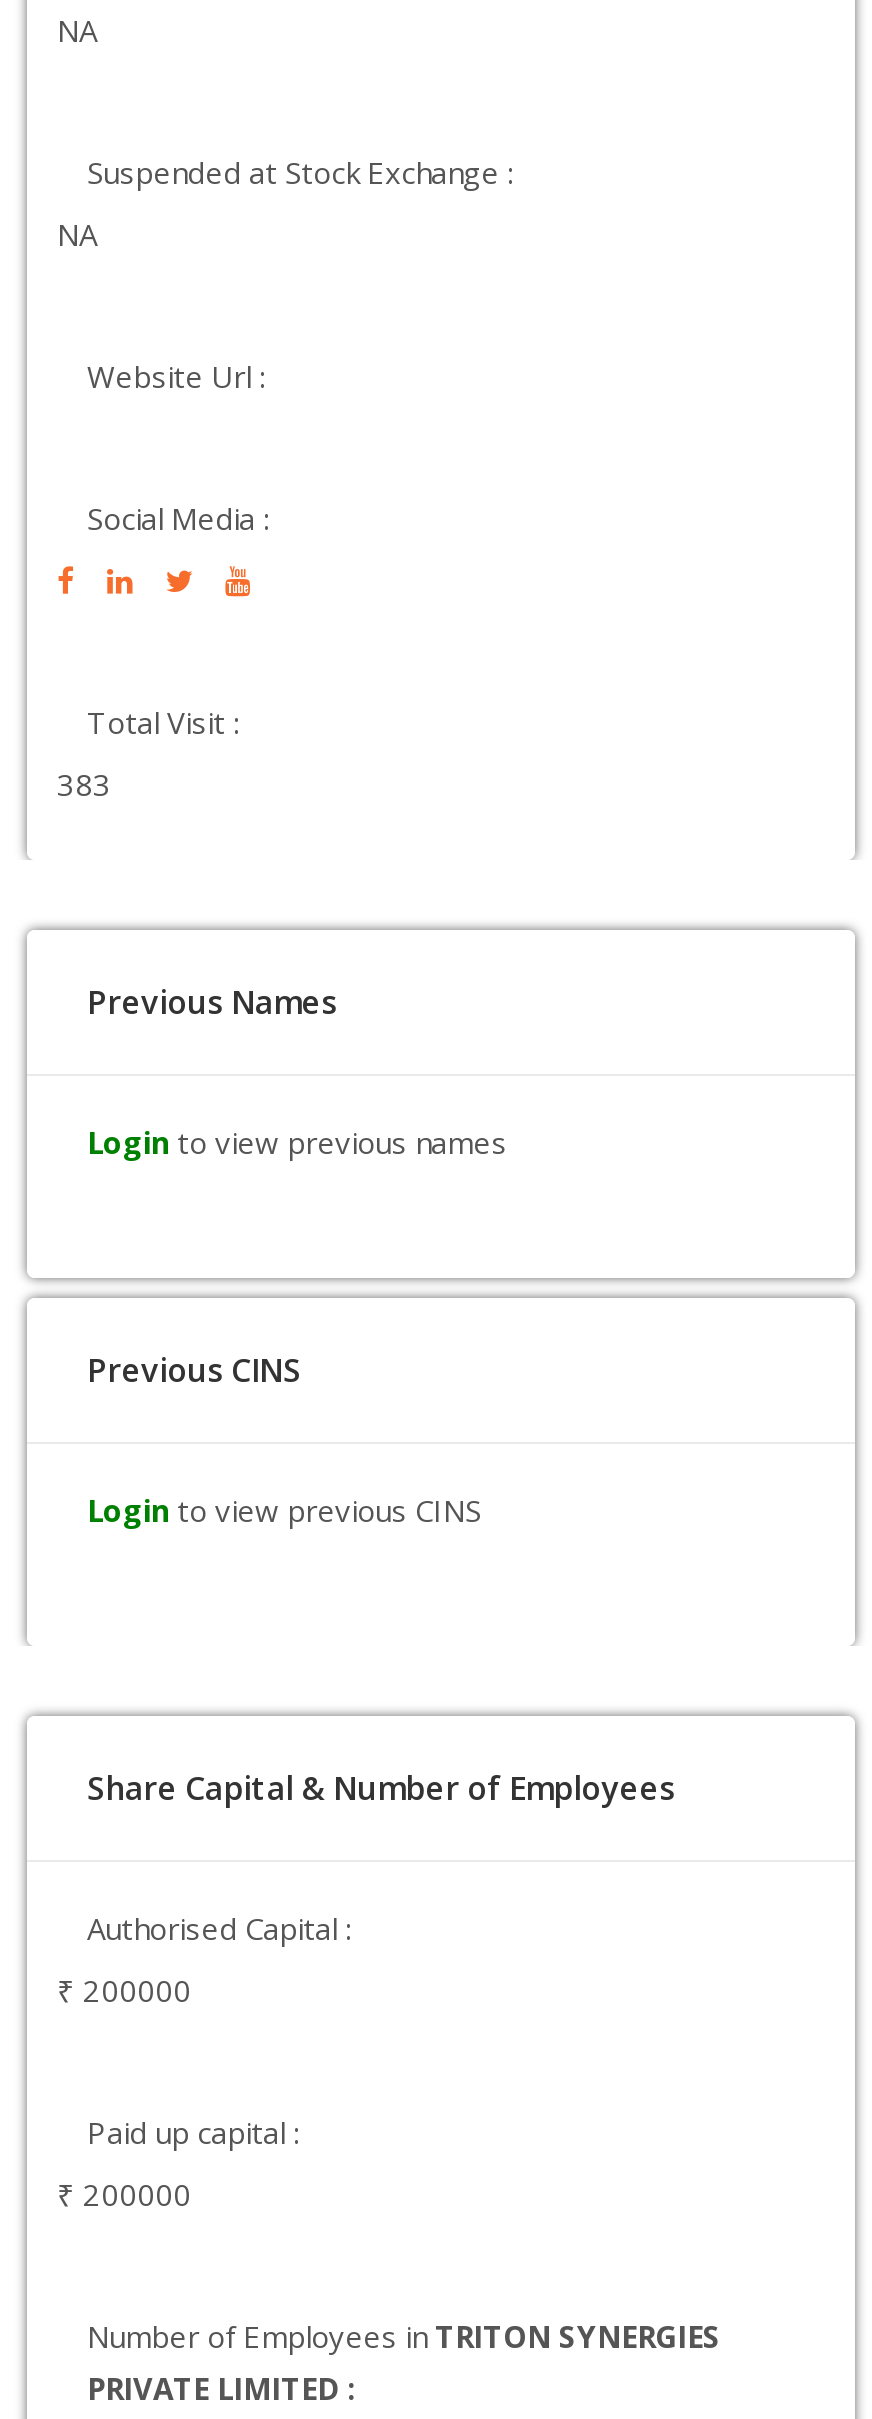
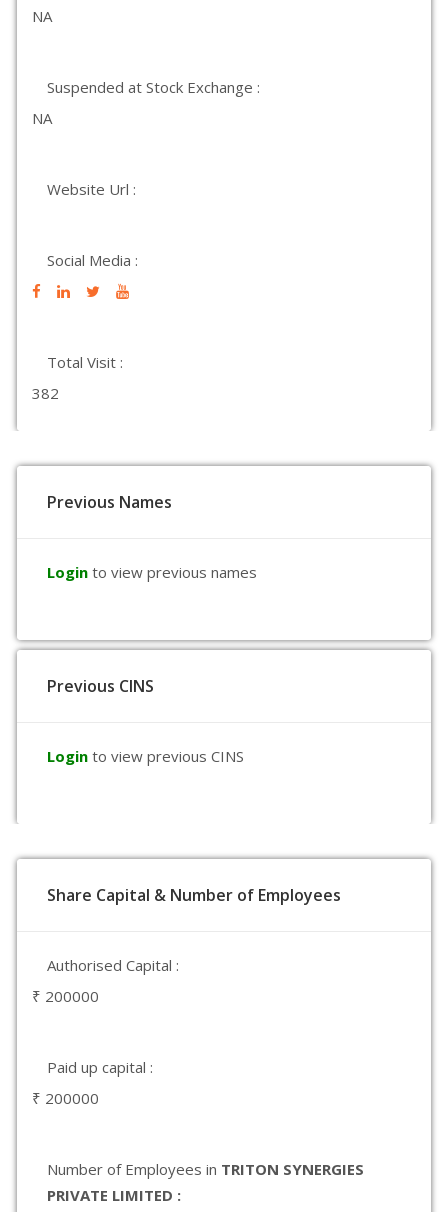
- 383
+ 382
